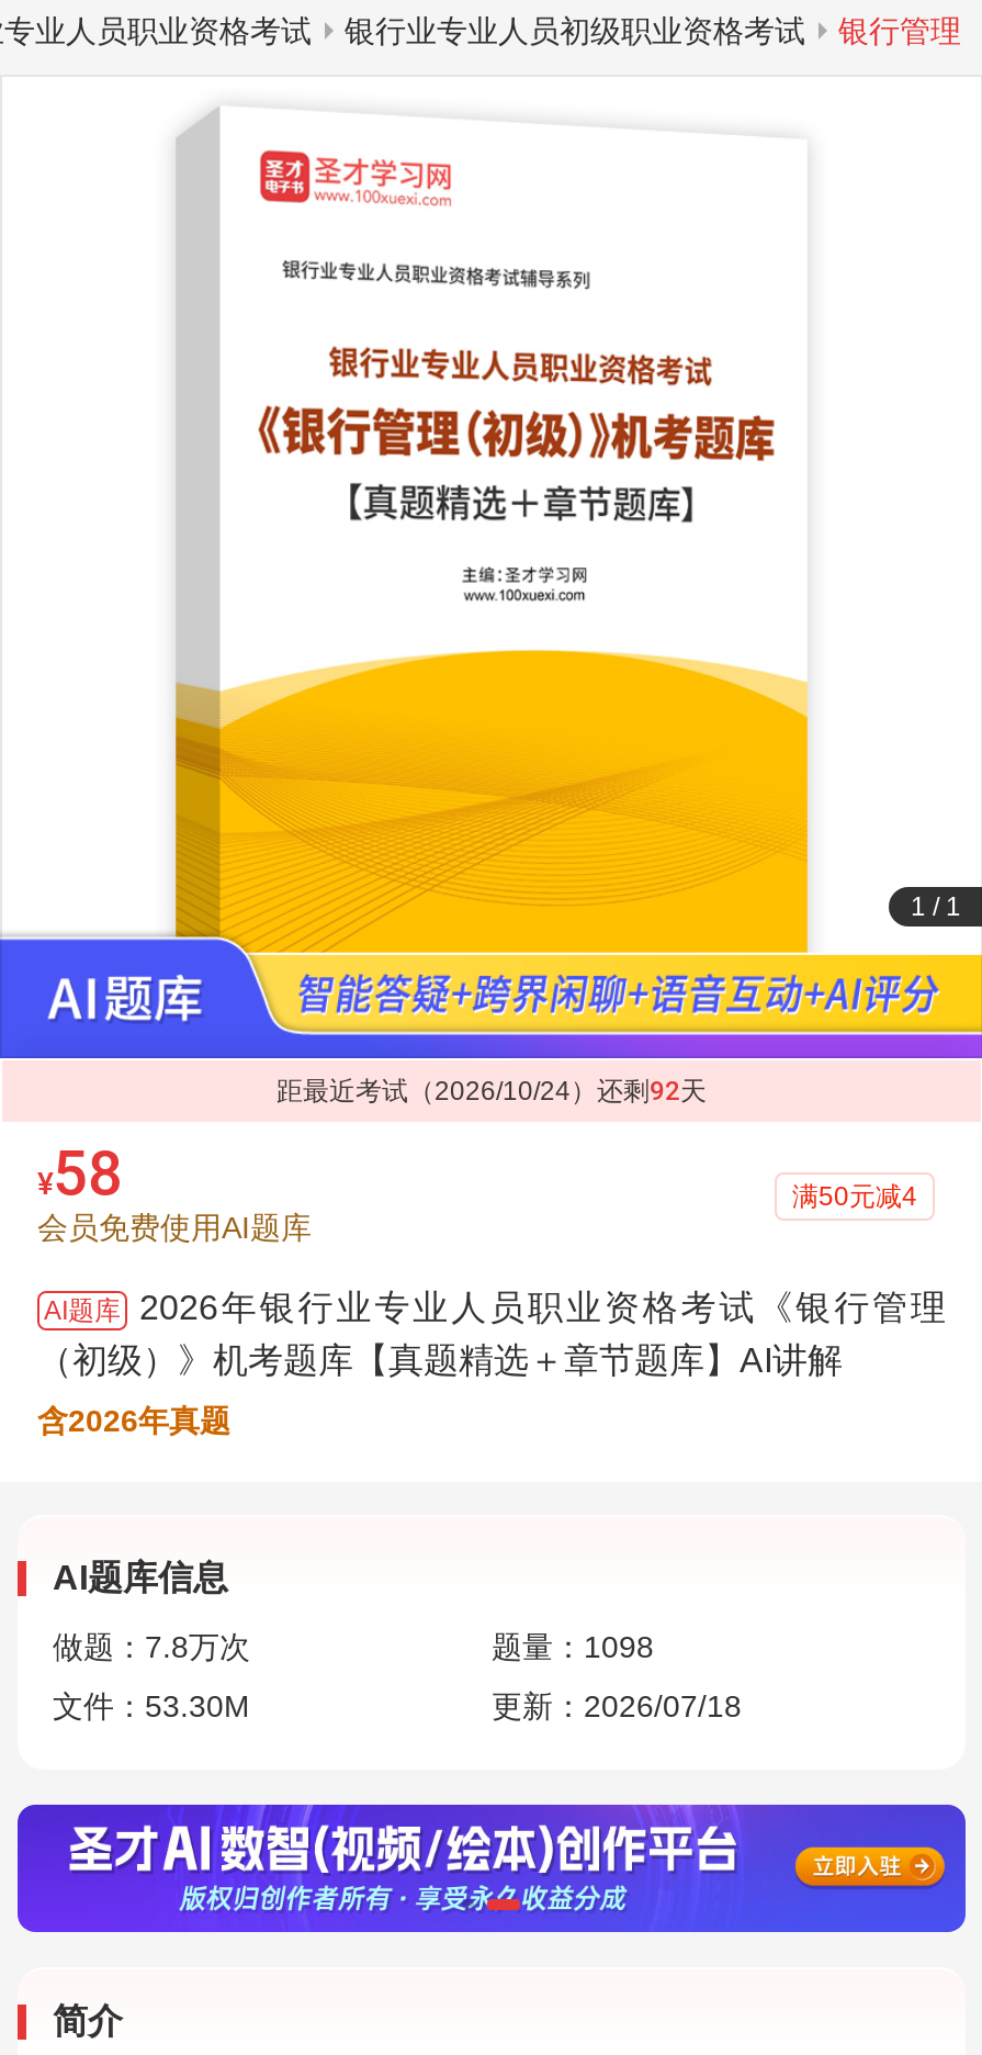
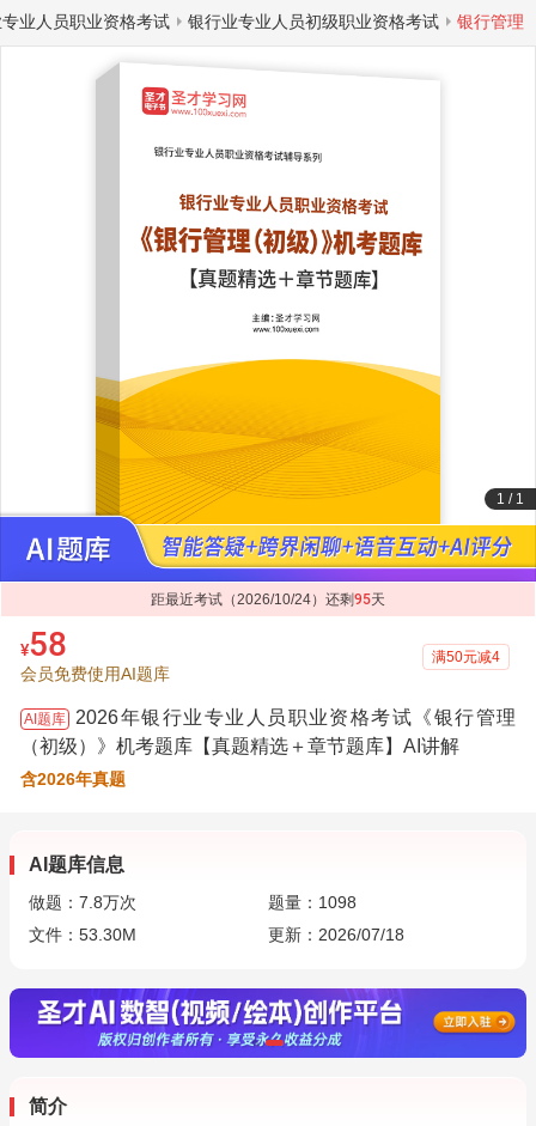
- 距最近考试（2026/10/24）还剩92天
+ 距最近考试（2026/10/24）还剩95天
